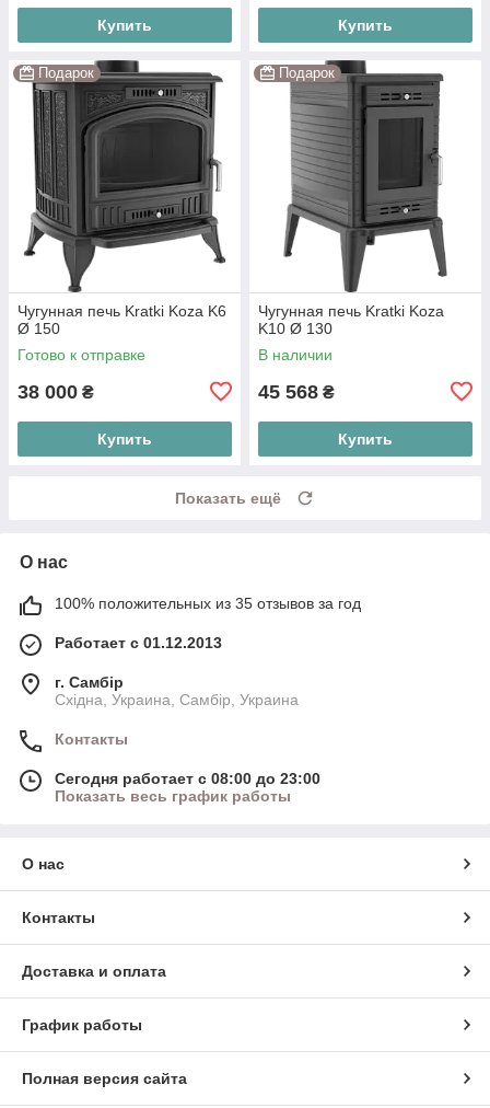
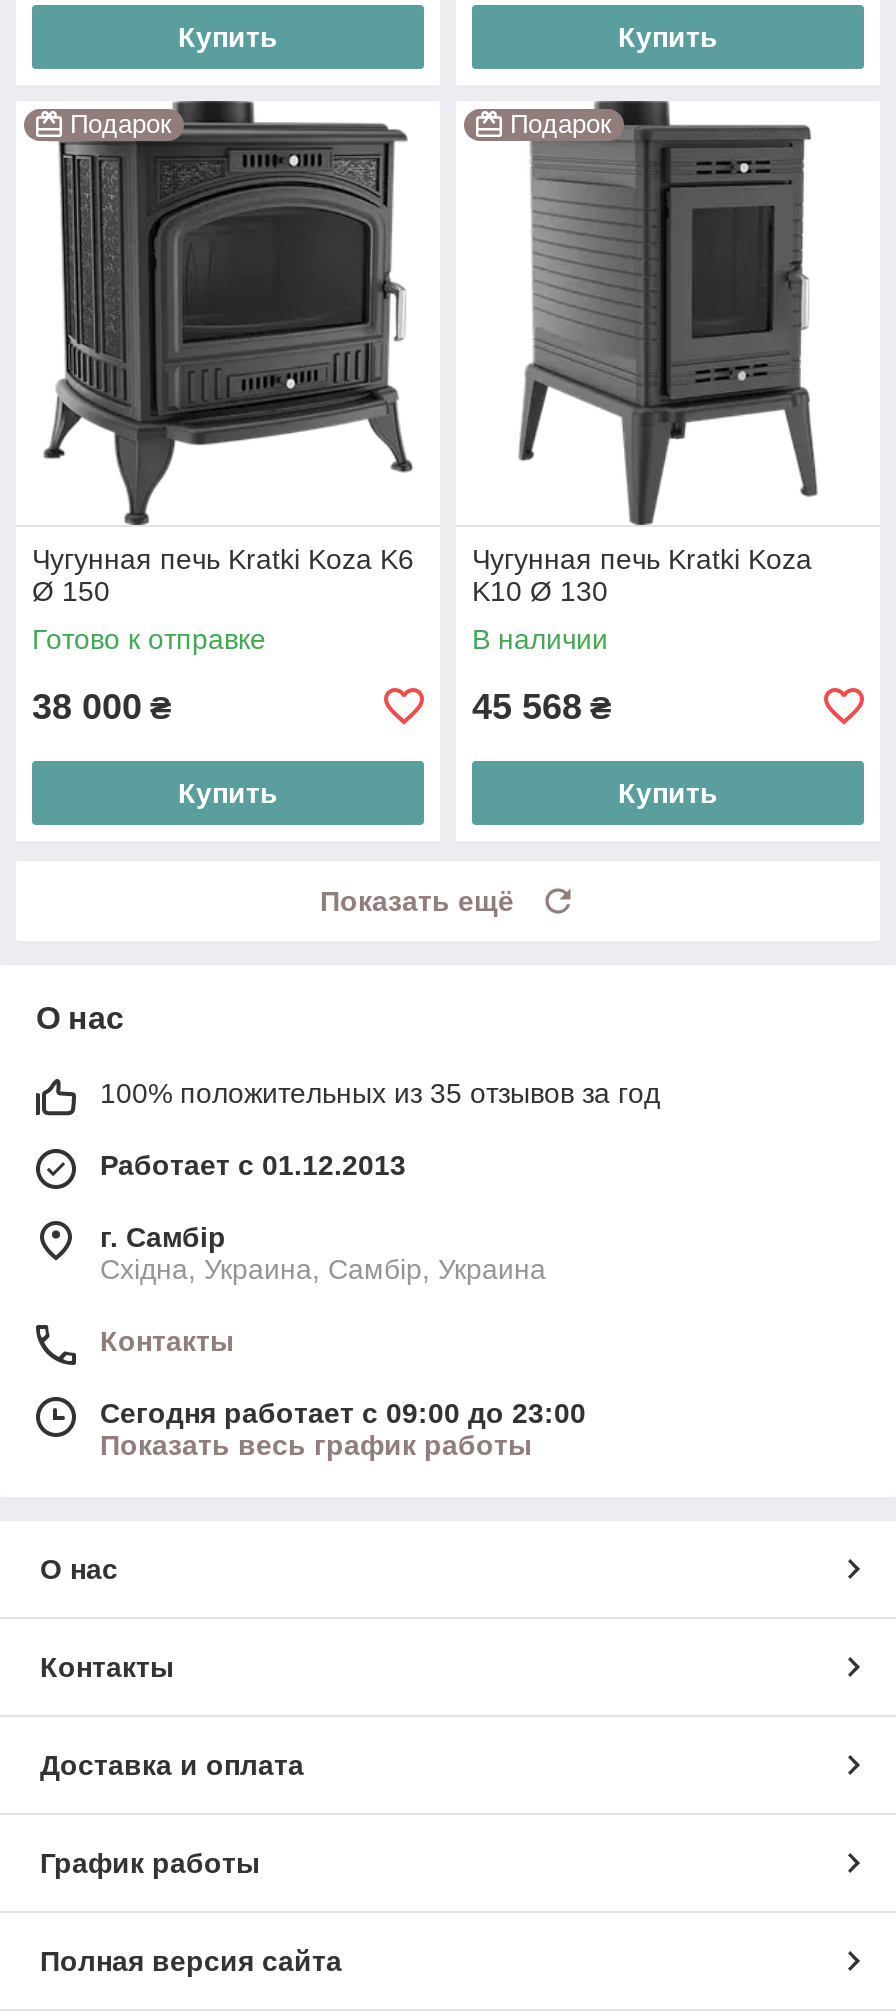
- Сегодня работает с 08:00 до 23:00
+ Сегодня работает с 09:00 до 23:00
